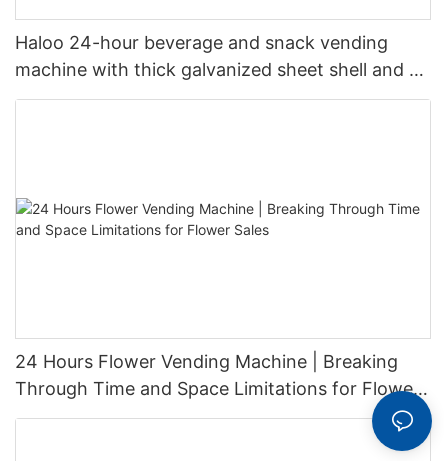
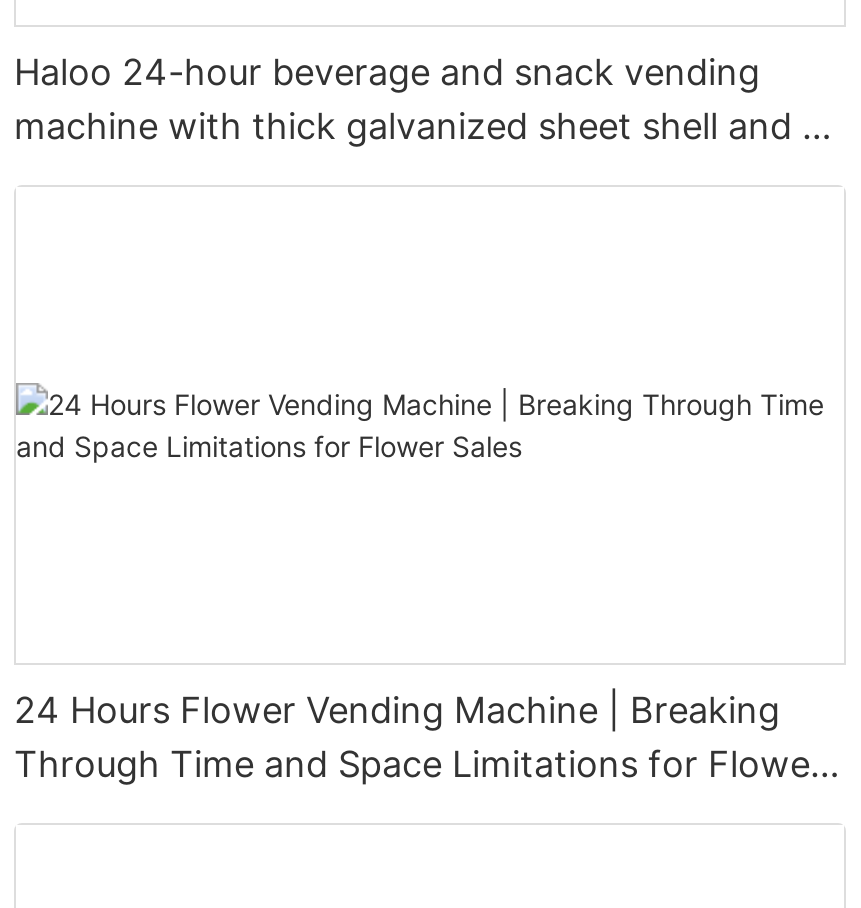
- [image]
